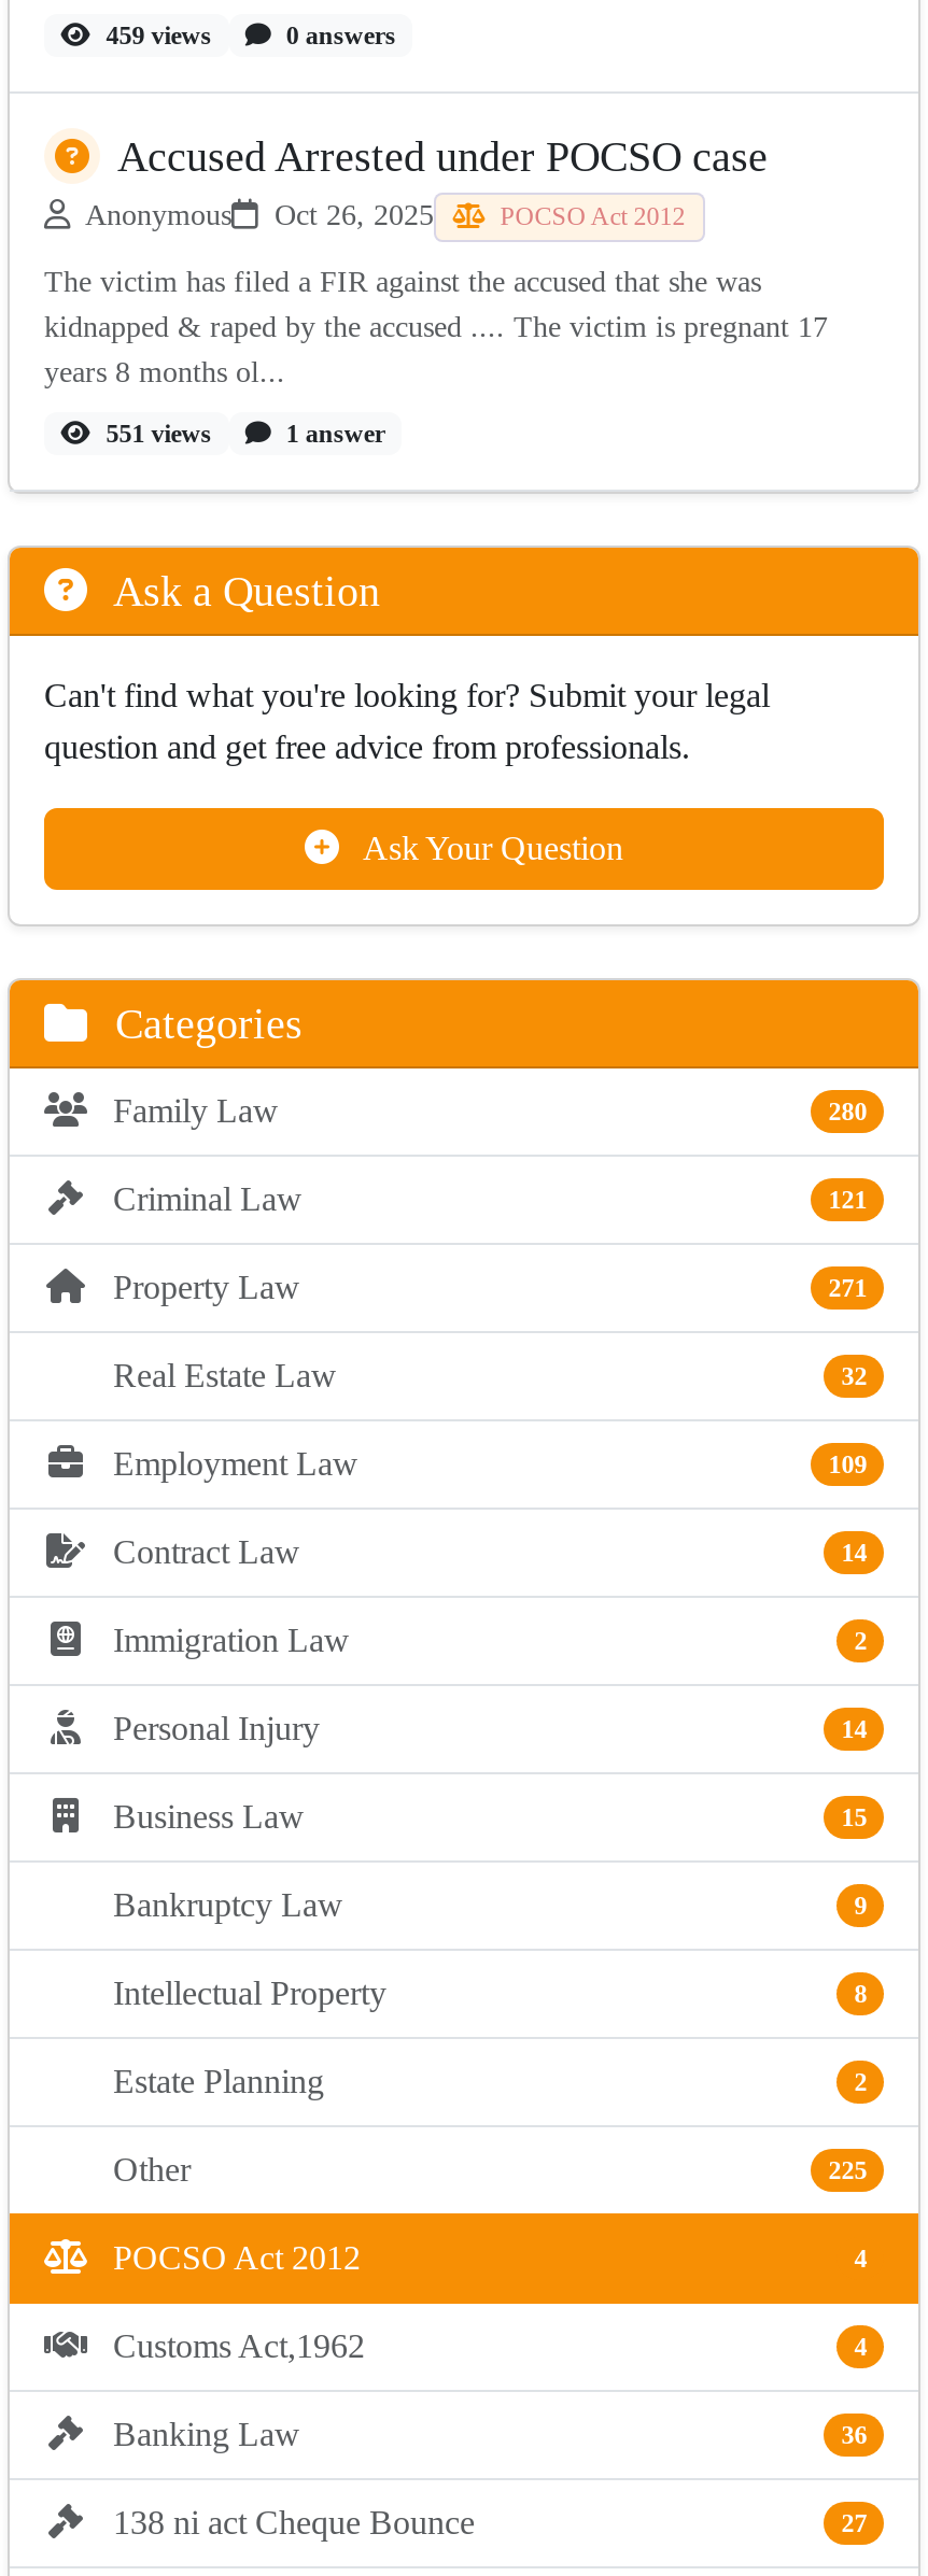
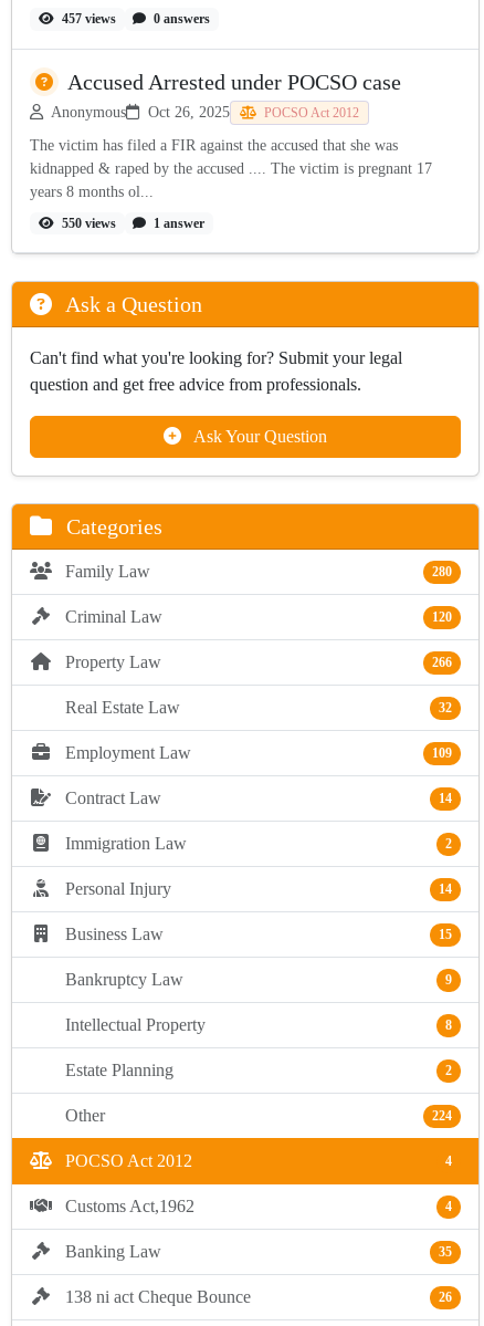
- 459 views
+ 457 views

- 551 views
+ 550 views

- 121
+ 120

- 271
+ 266

- 225
+ 224

- 36
+ 35

- 27
+ 26
